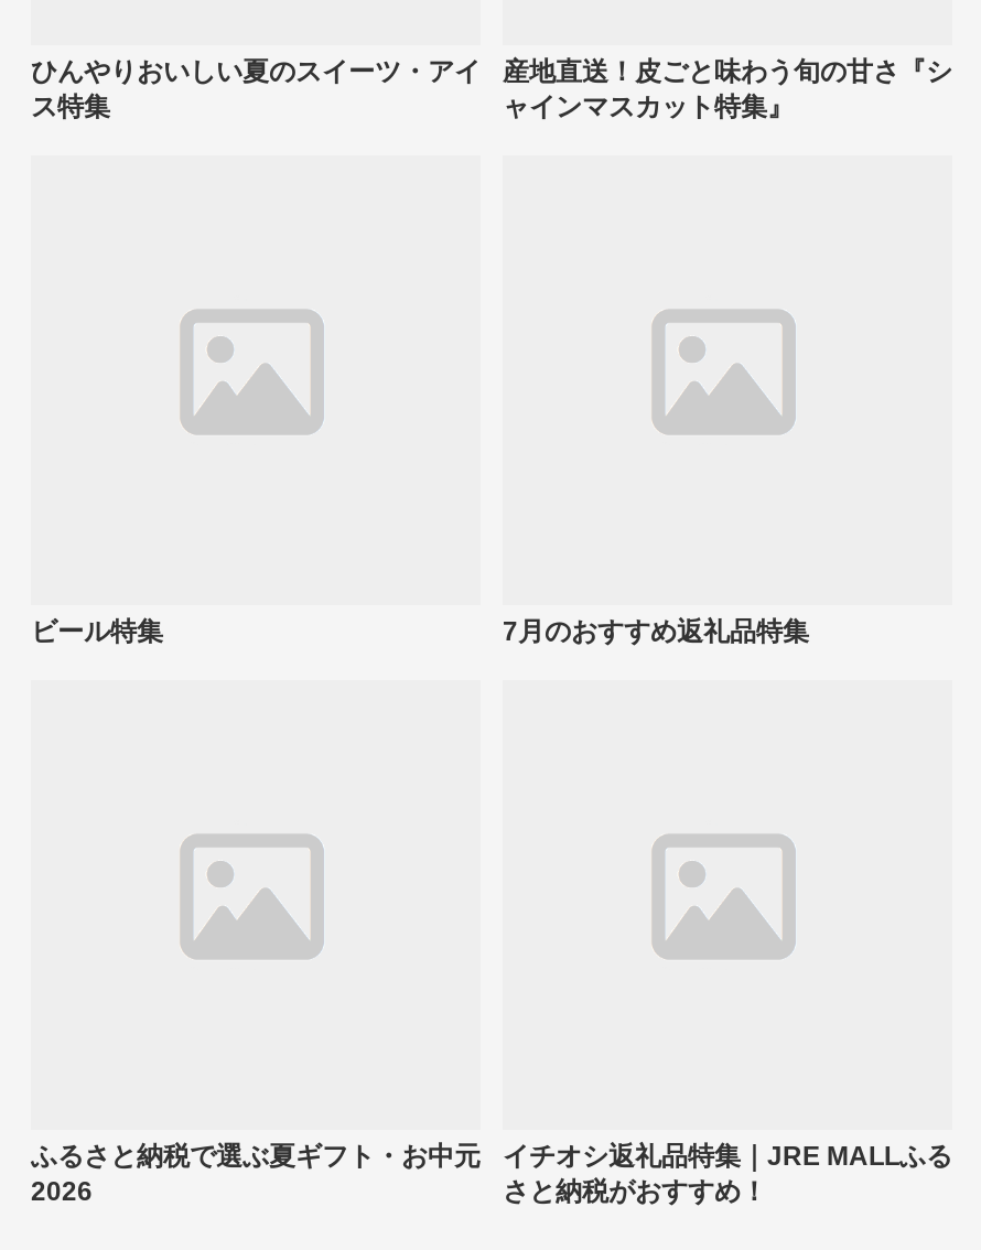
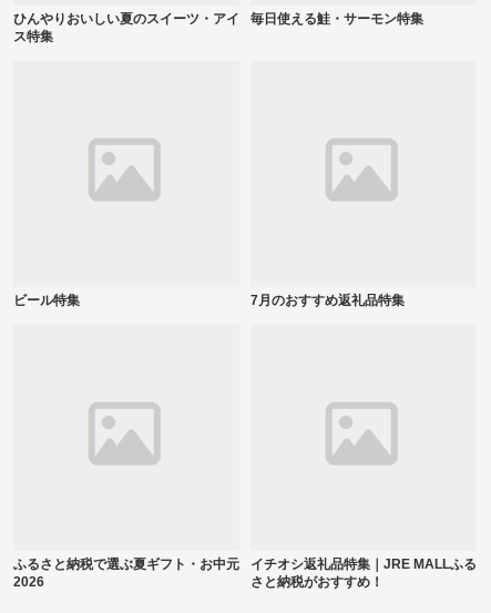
- 産地直送！皮ごと味わう旬の甘さ『シ
- ャインマスカット特集』
+ 毎日使える鮭・サーモン特集
